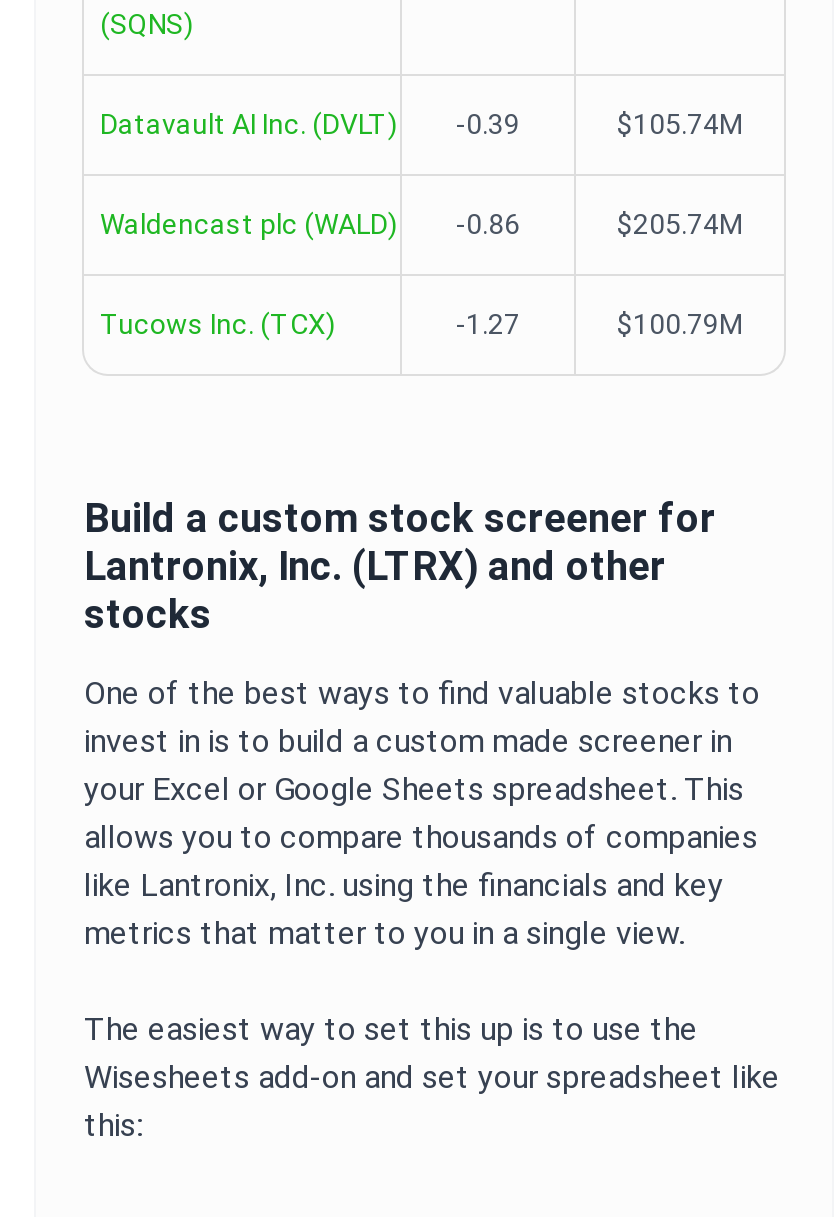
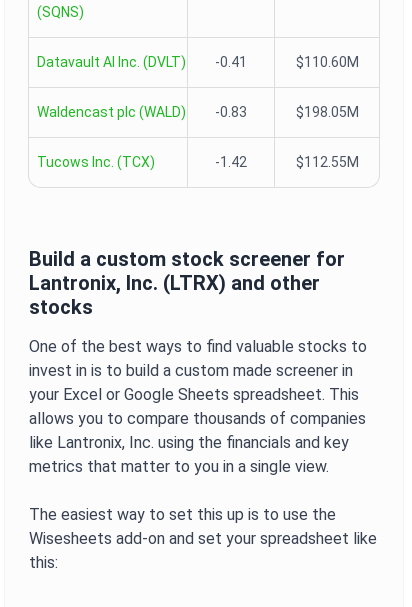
- -0.39
- $105.74M
+ -0.41
+ $110.60M

- -0.86
- $205.74M
+ -0.83
+ $198.05M

- -1.27
- $100.79M
+ -1.42
+ $112.55M
